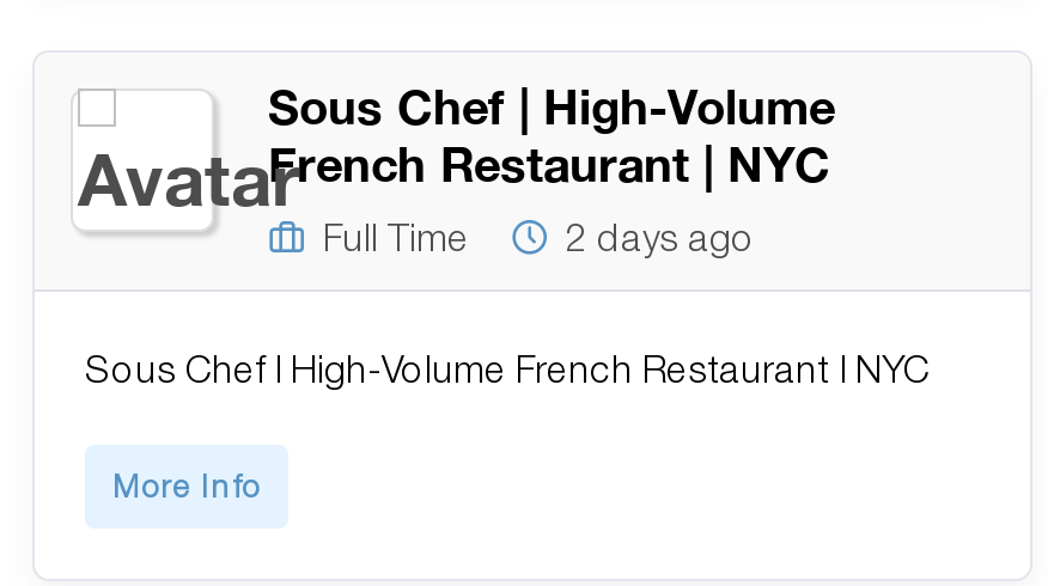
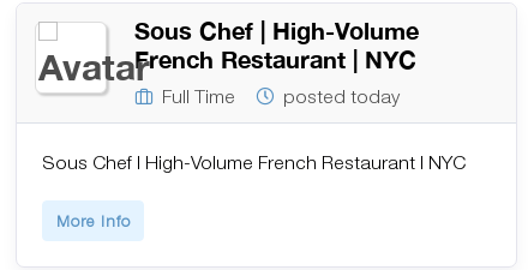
- 2 days ago
+ posted today
